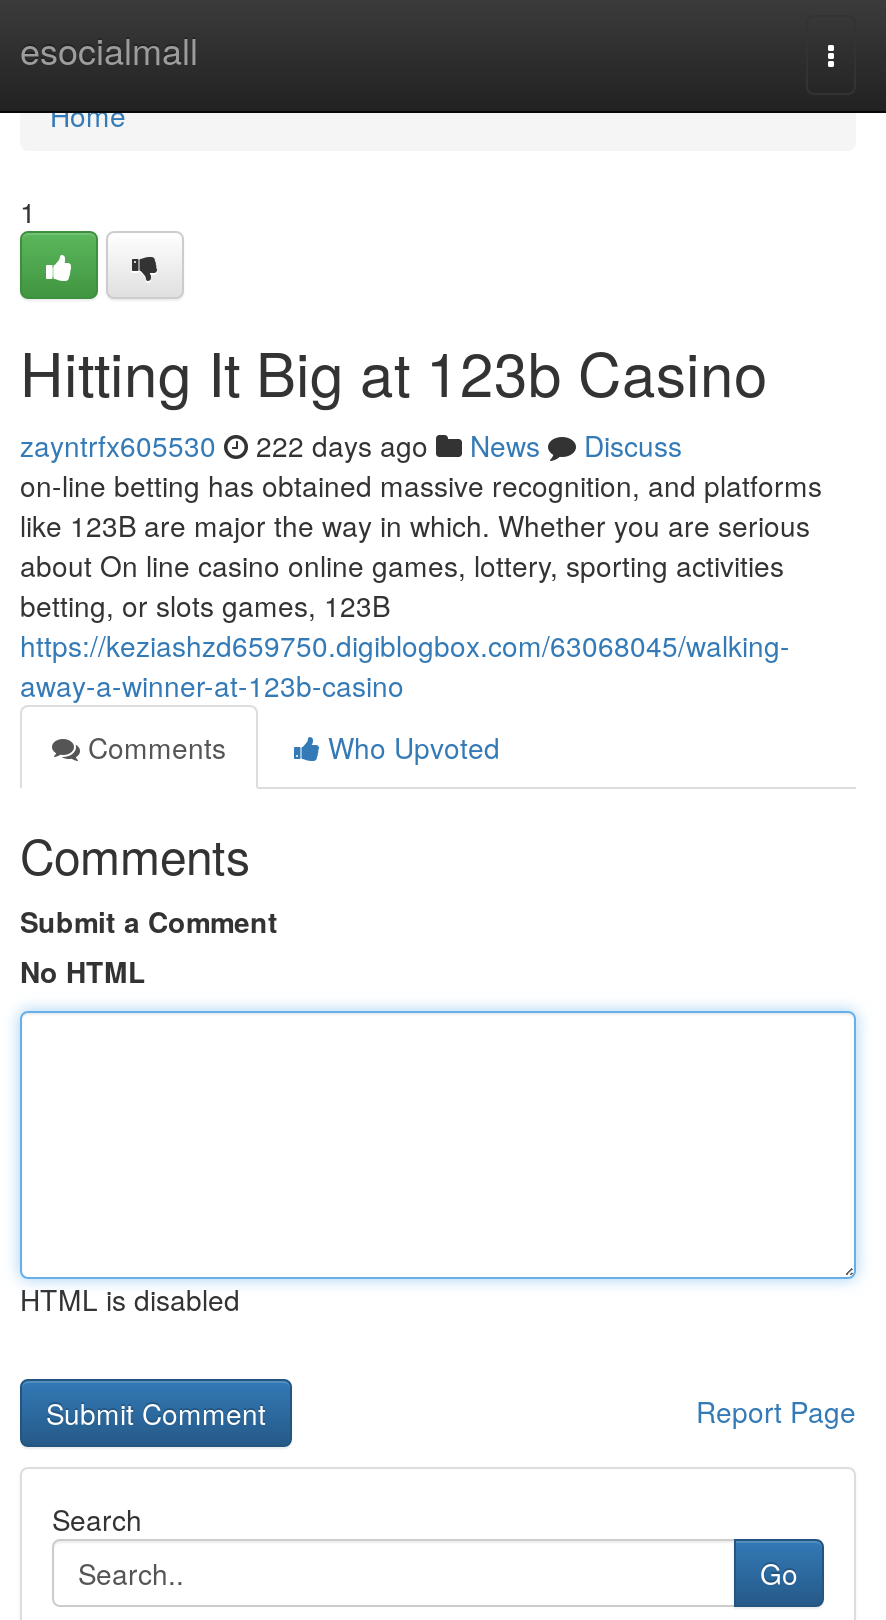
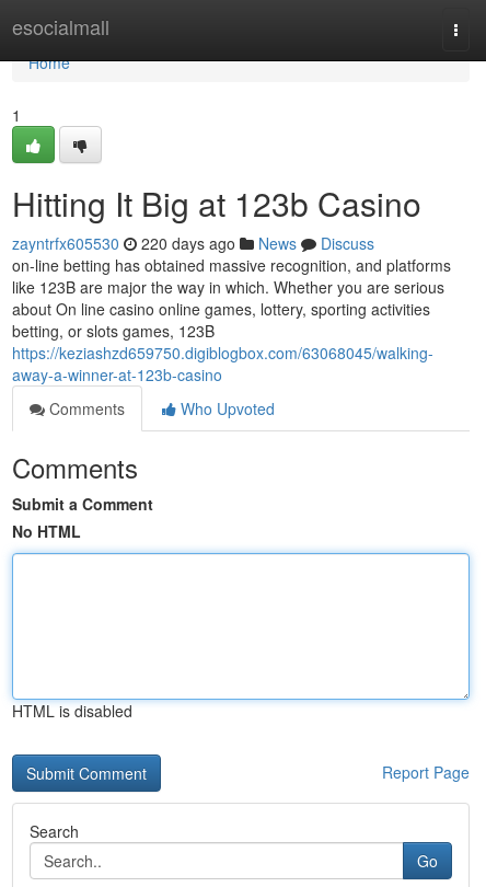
- zayntrfx605530 222 days ago News Discuss
+ zayntrfx605530 220 days ago News Discuss
